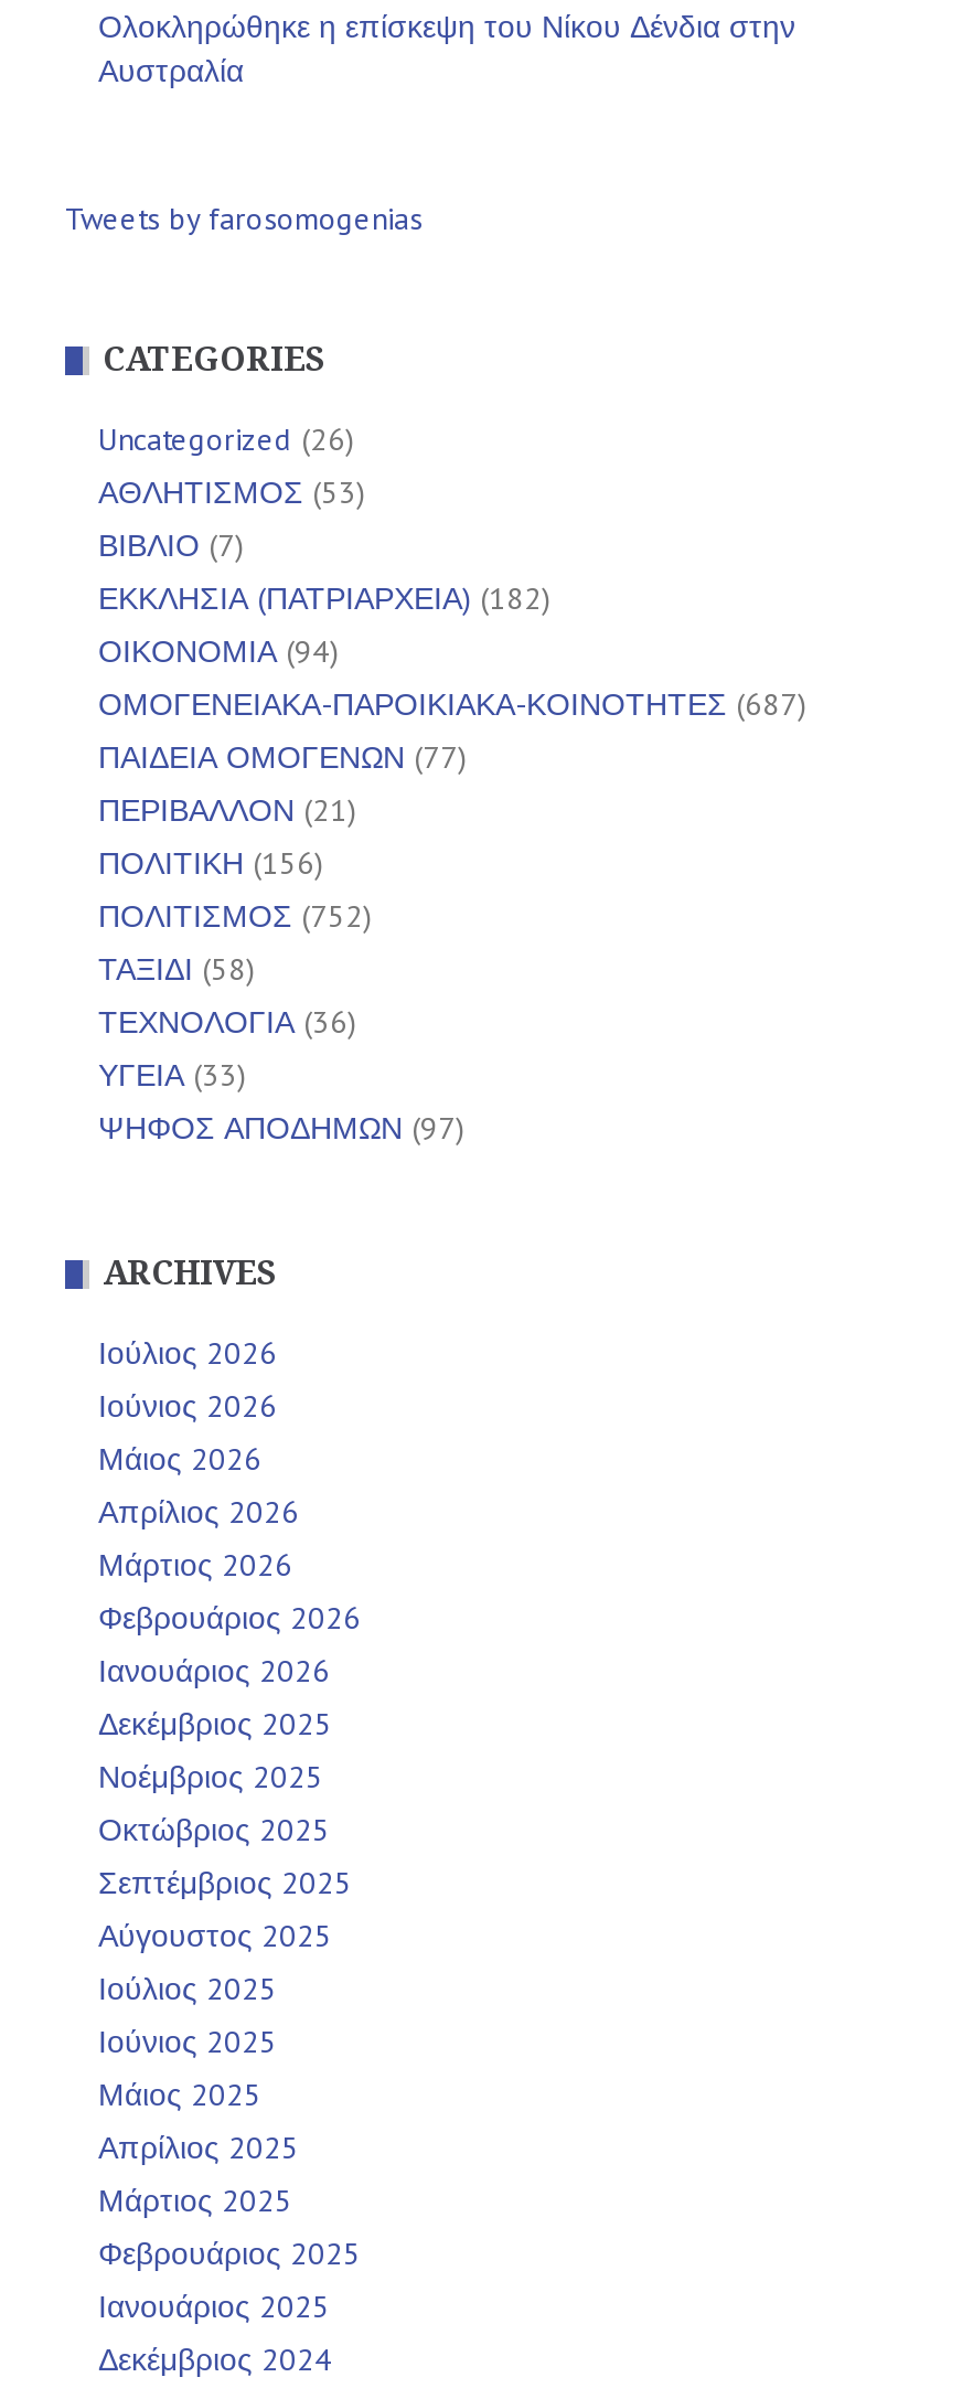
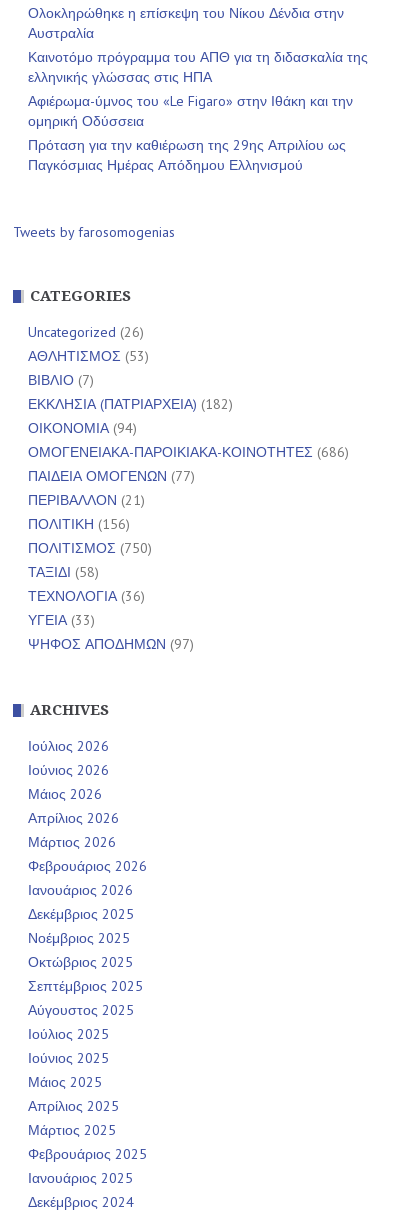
+ Καινοτόμο πρόγραμμα του ΑΠΘ για τη διδασκαλία της
+ ελληνικής γλώσσας στις ΗΠΑ
+ Αφιέρωμα-ύμνος του «Le Figaro» στην Ιθάκη και την
+ ομηρική Οδύσσεια
+ Πρόταση για την καθιέρωση της 29ης Απριλίου ως
+ Παγκόσμιας Ημέρας Απόδημου Ελληνισμού

- ΟΜΟΓΕΝΕΙΑΚΑ-ΠΑΡΟΙΚΙΑΚΑ-ΚΟΙΝΟΤΗΤΕΣ (687)
+ ΟΜΟΓΕΝΕΙΑΚΑ-ΠΑΡΟΙΚΙΑΚΑ-ΚΟΙΝΟΤΗΤΕΣ (686)

- ΠΟΛΙΤΙΣΜΟΣ (752)
+ ΠΟΛΙΤΙΣΜΟΣ (750)
